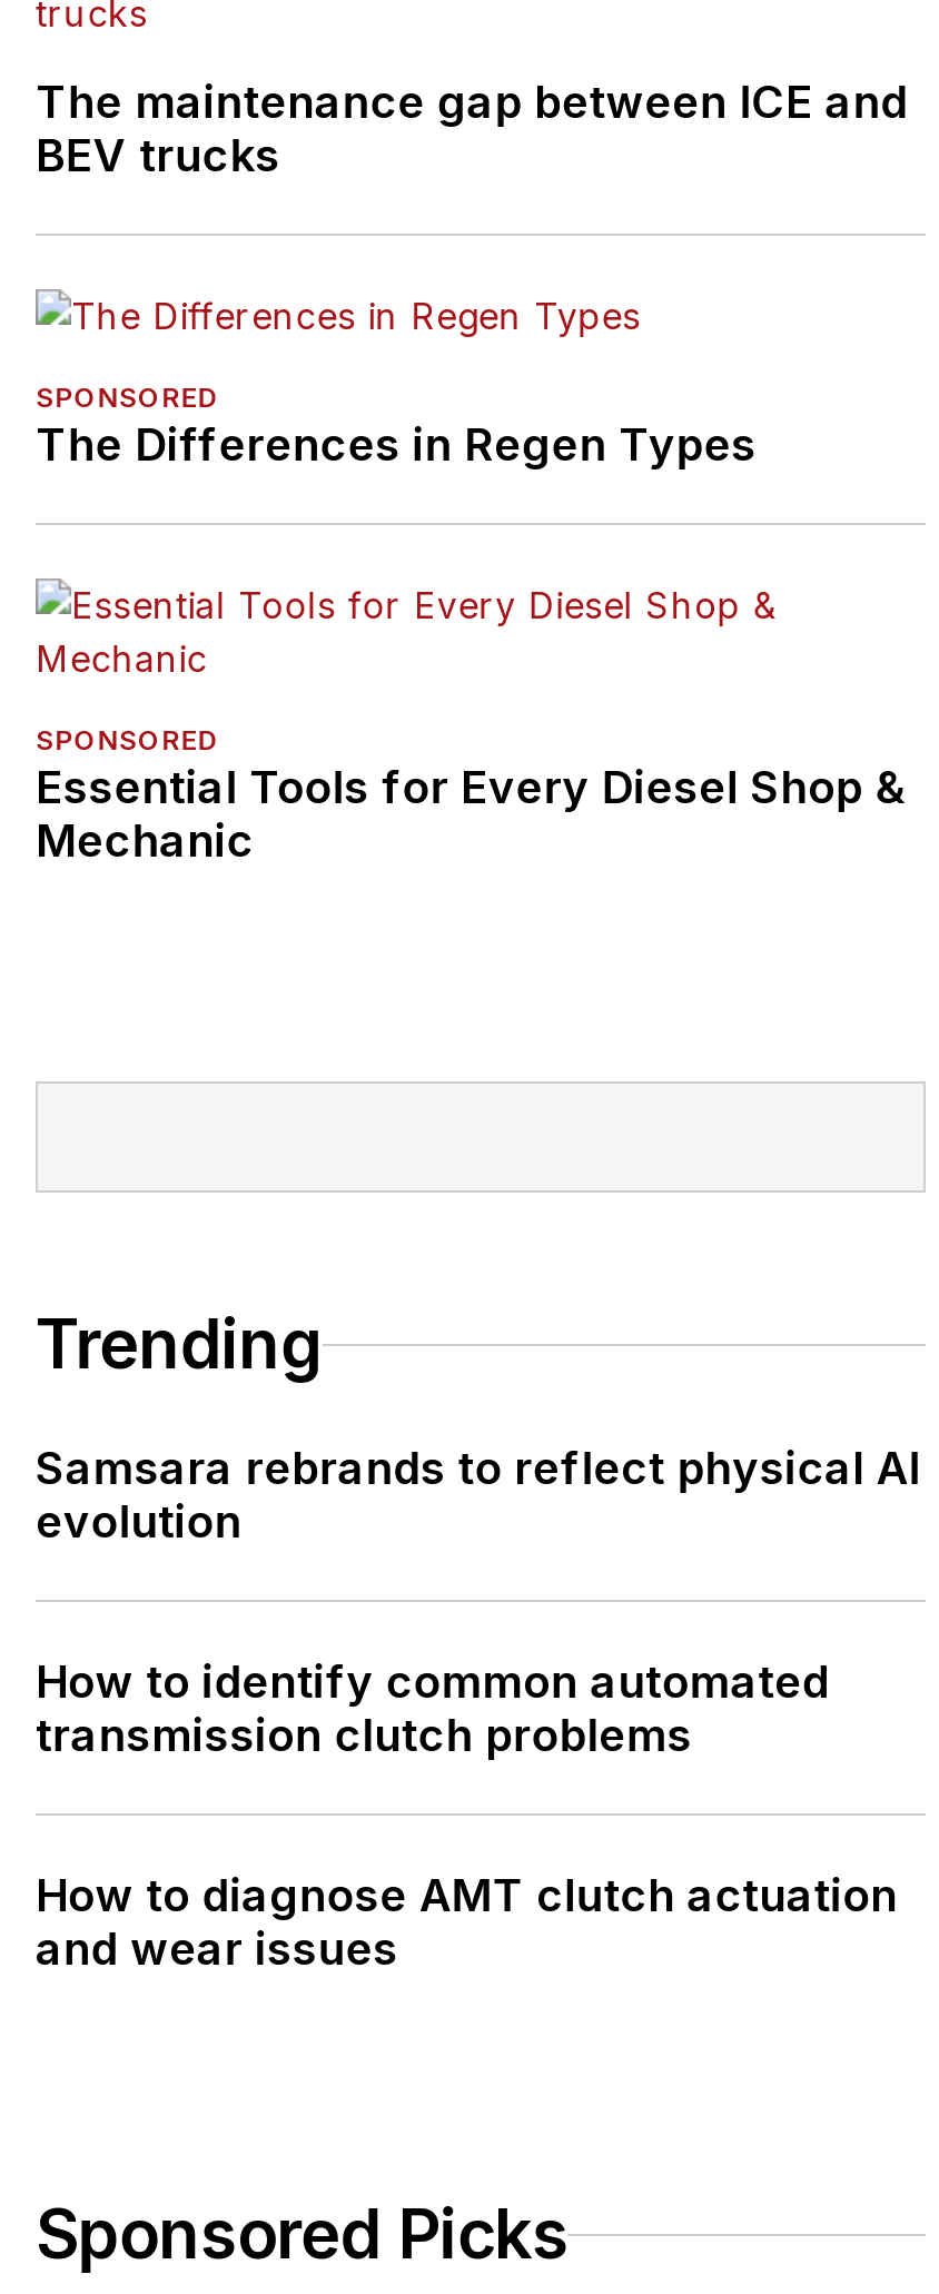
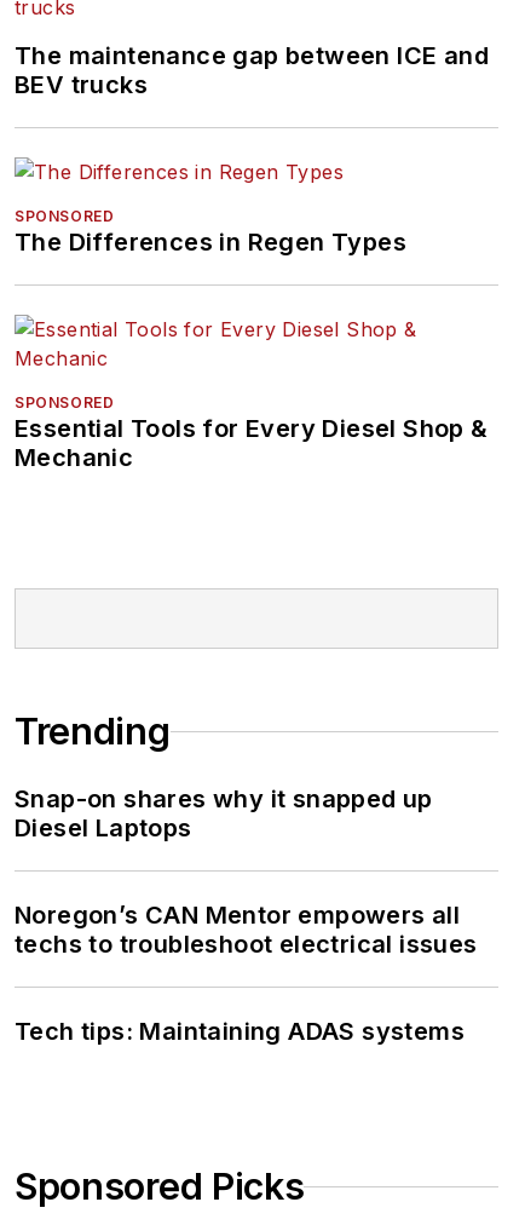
- Samsara rebrands to reflect physical AI
- evolution
+ Snap-on shares why it snapped up
+ Diesel Laptops

- How to identify common automated
- transmission clutch problems
+ Noregon’s CAN Mentor empowers all
+ techs to troubleshoot electrical issues

- How to diagnose AMT clutch actuation
- and wear issues
+ Tech tips: Maintaining ADAS systems
